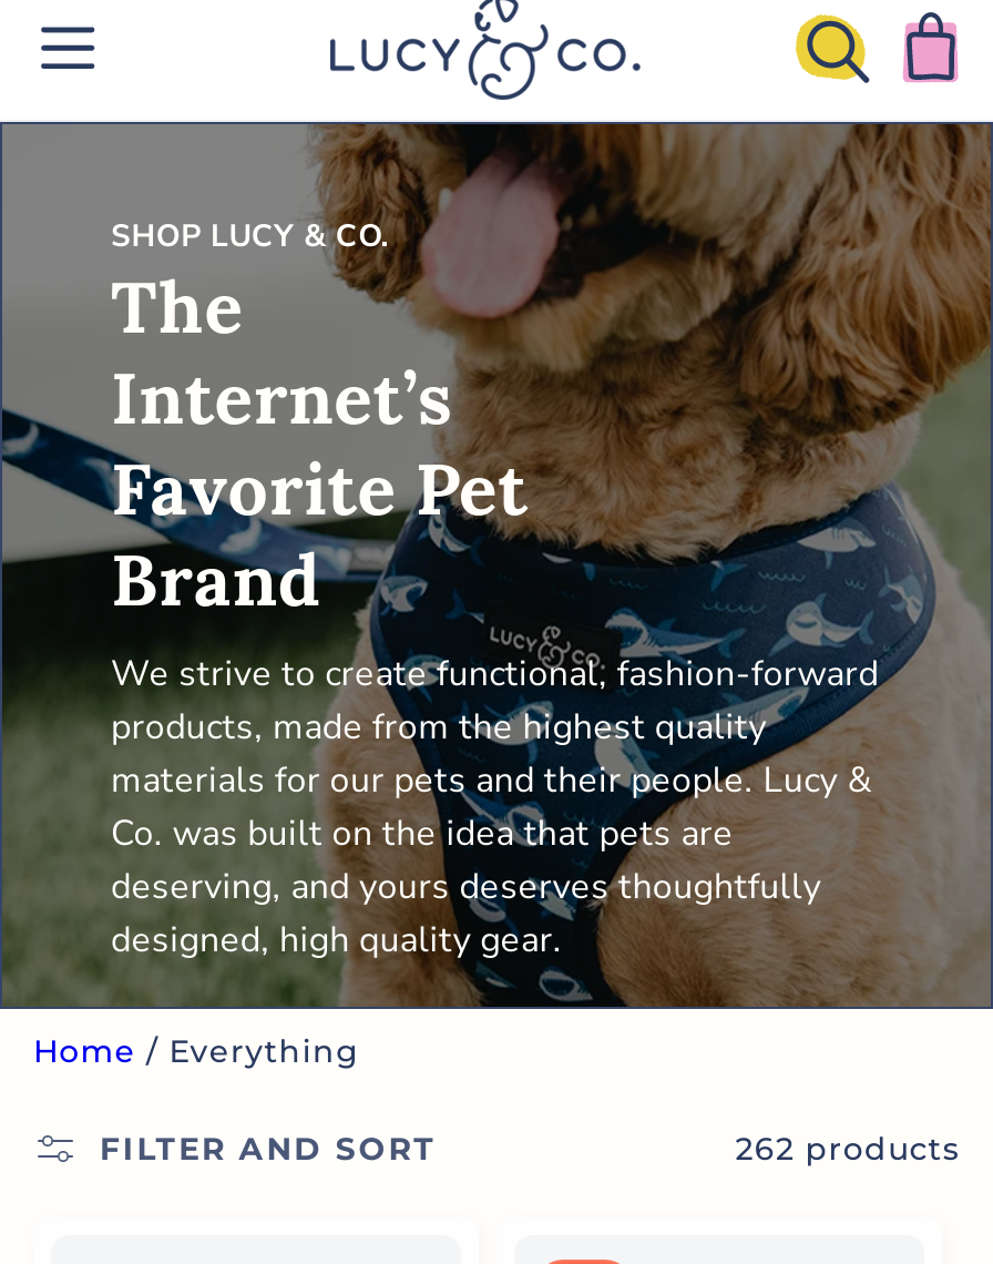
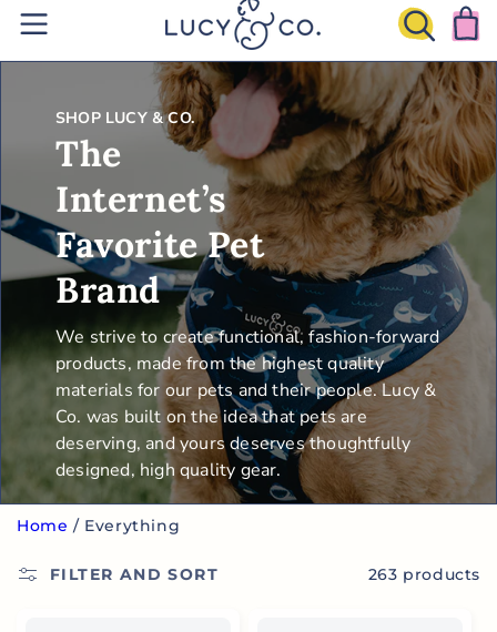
- 262 products
+ 263 products
